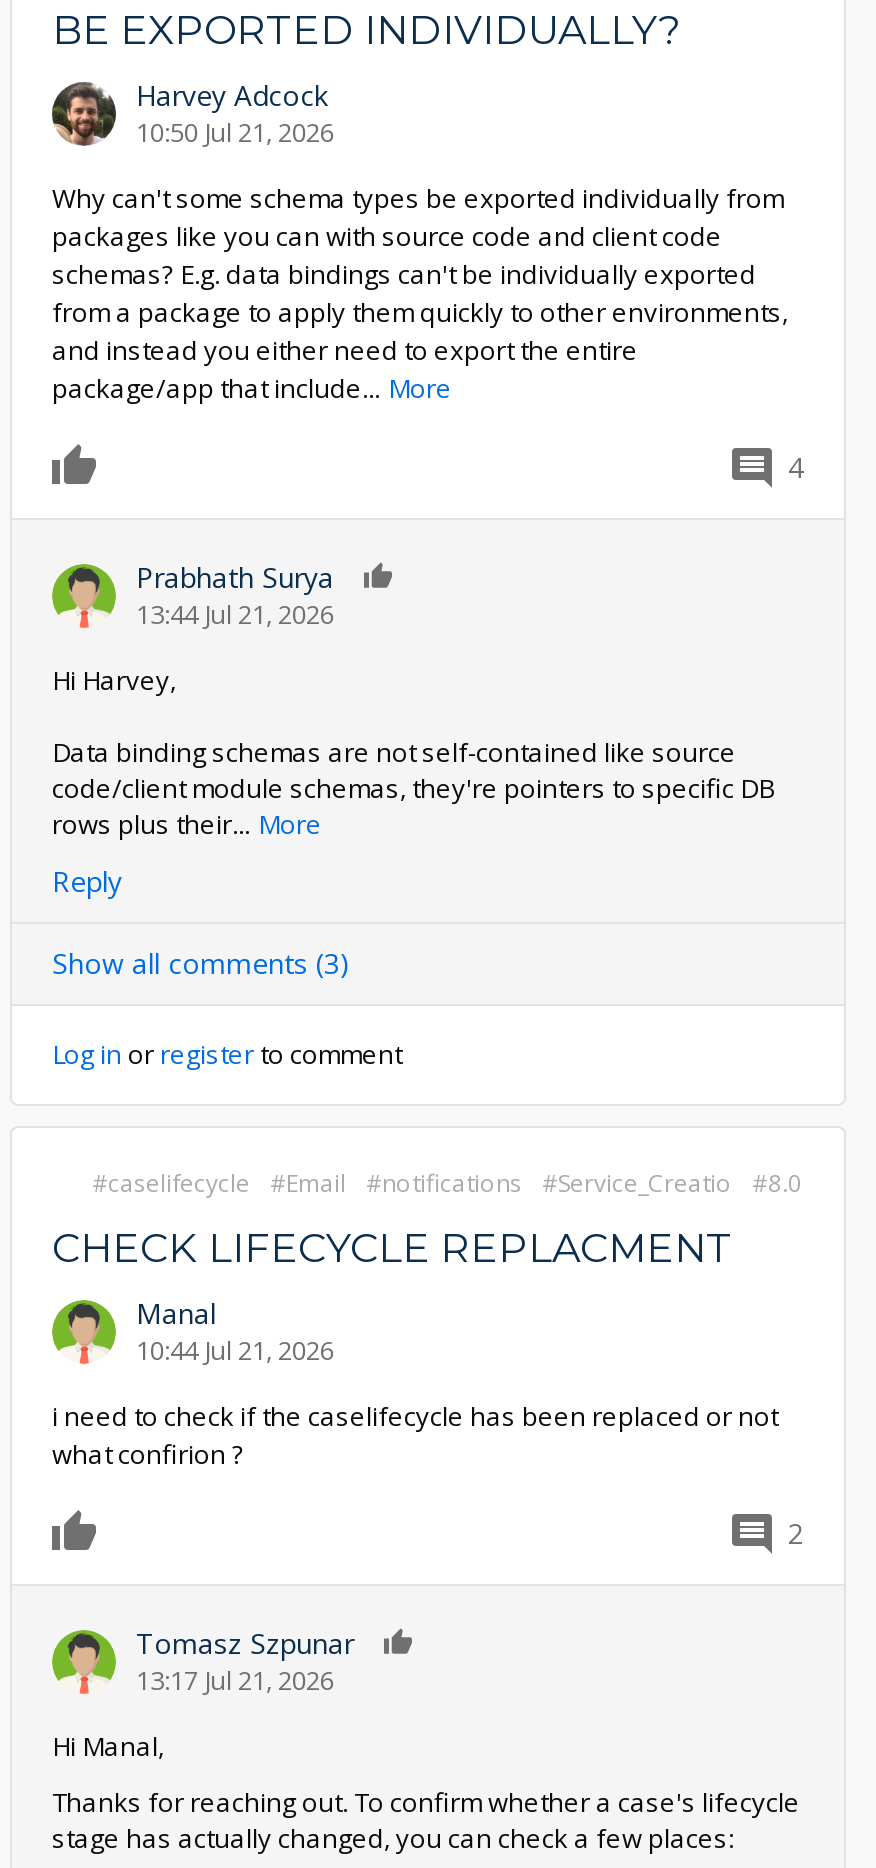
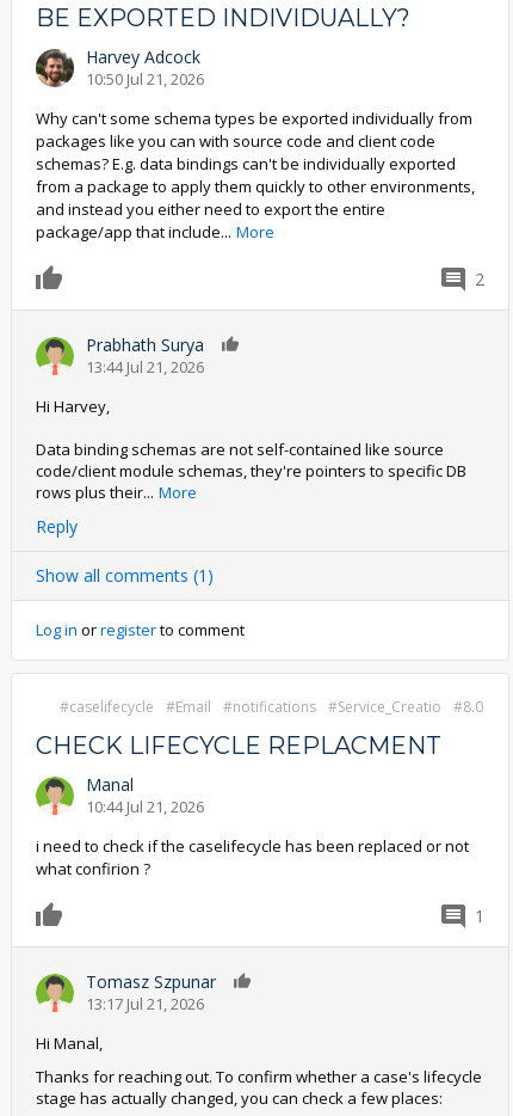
- 4
+ 2

- Show all comments (3)
+ Show all comments (1)

- 2
+ 1
